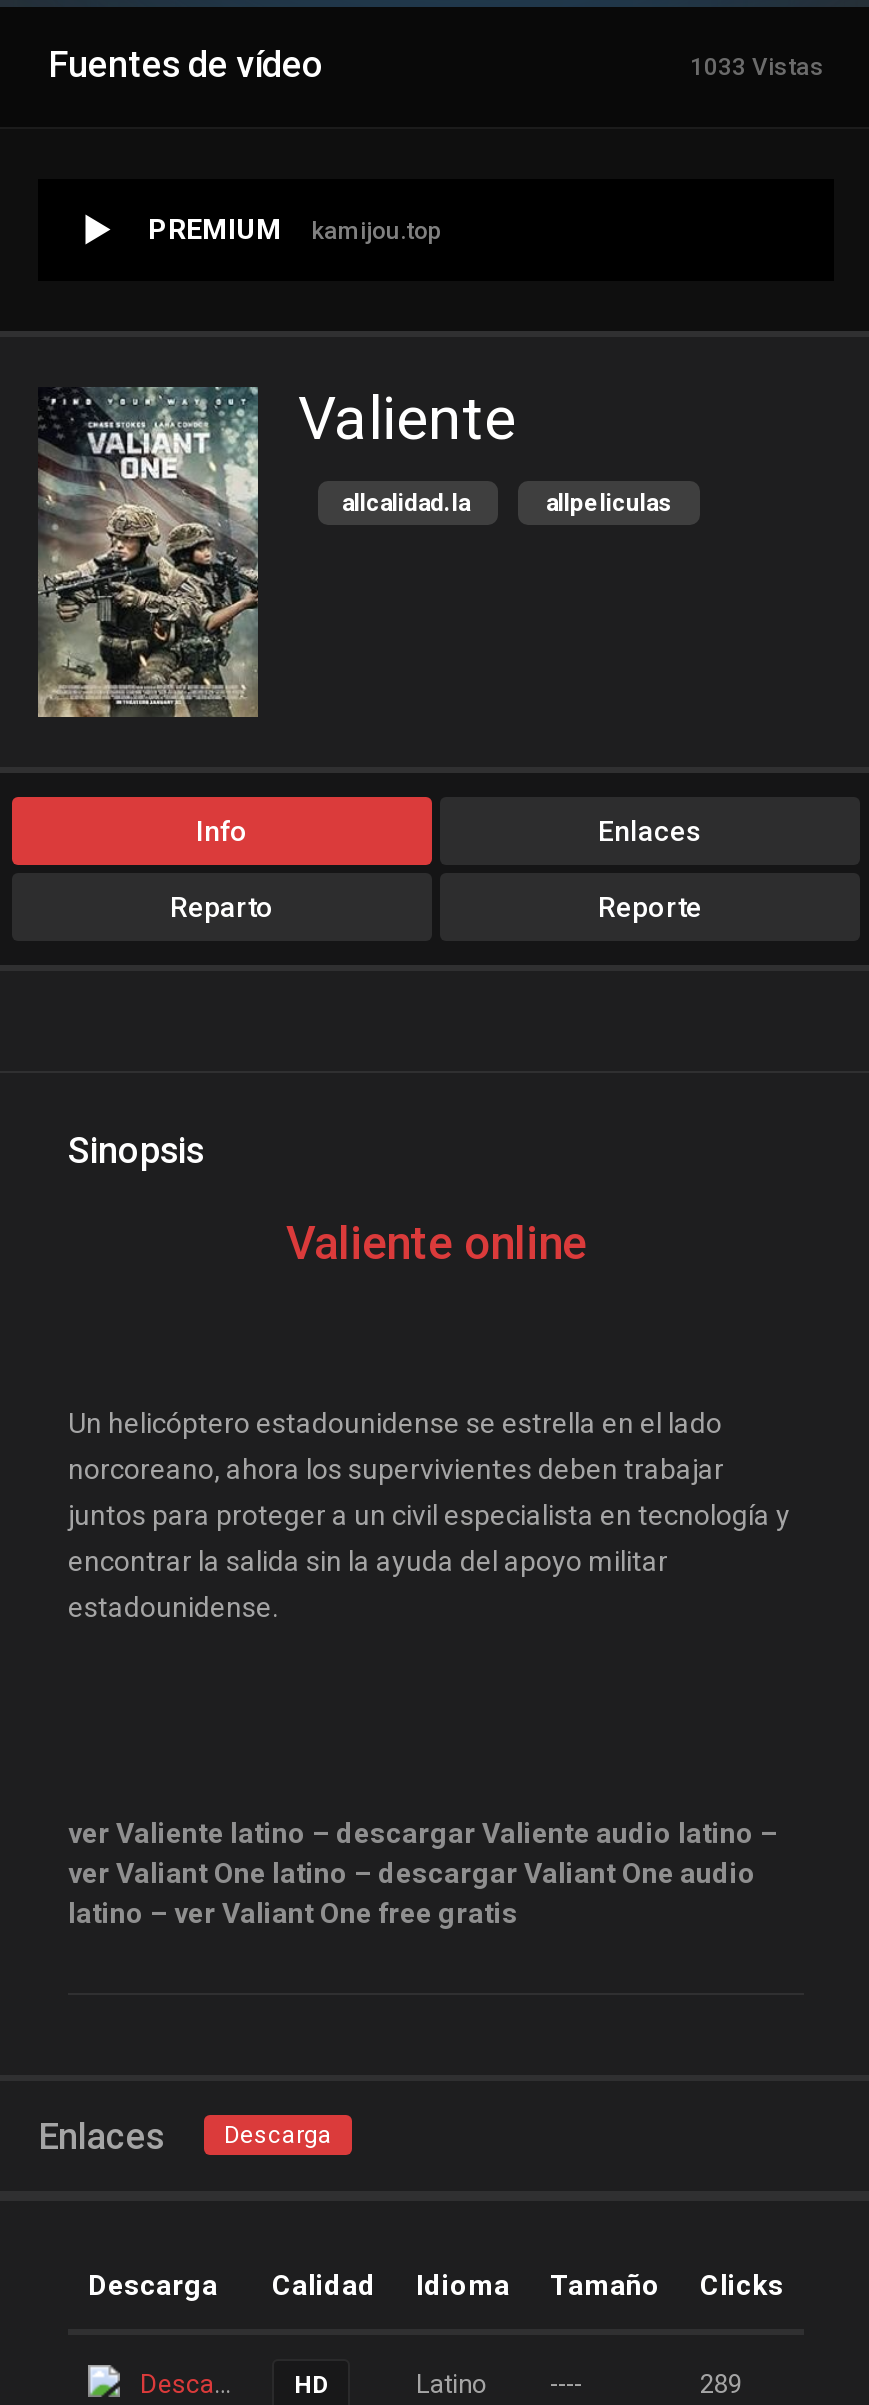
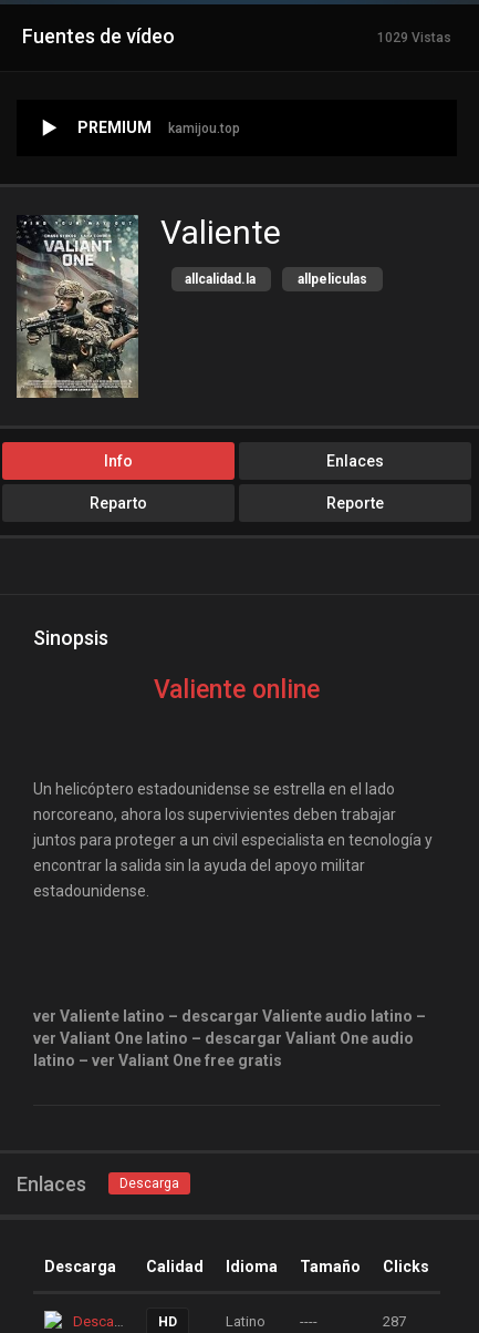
- 1033 Vistas
+ 1029 Vistas

- 289
+ 287
